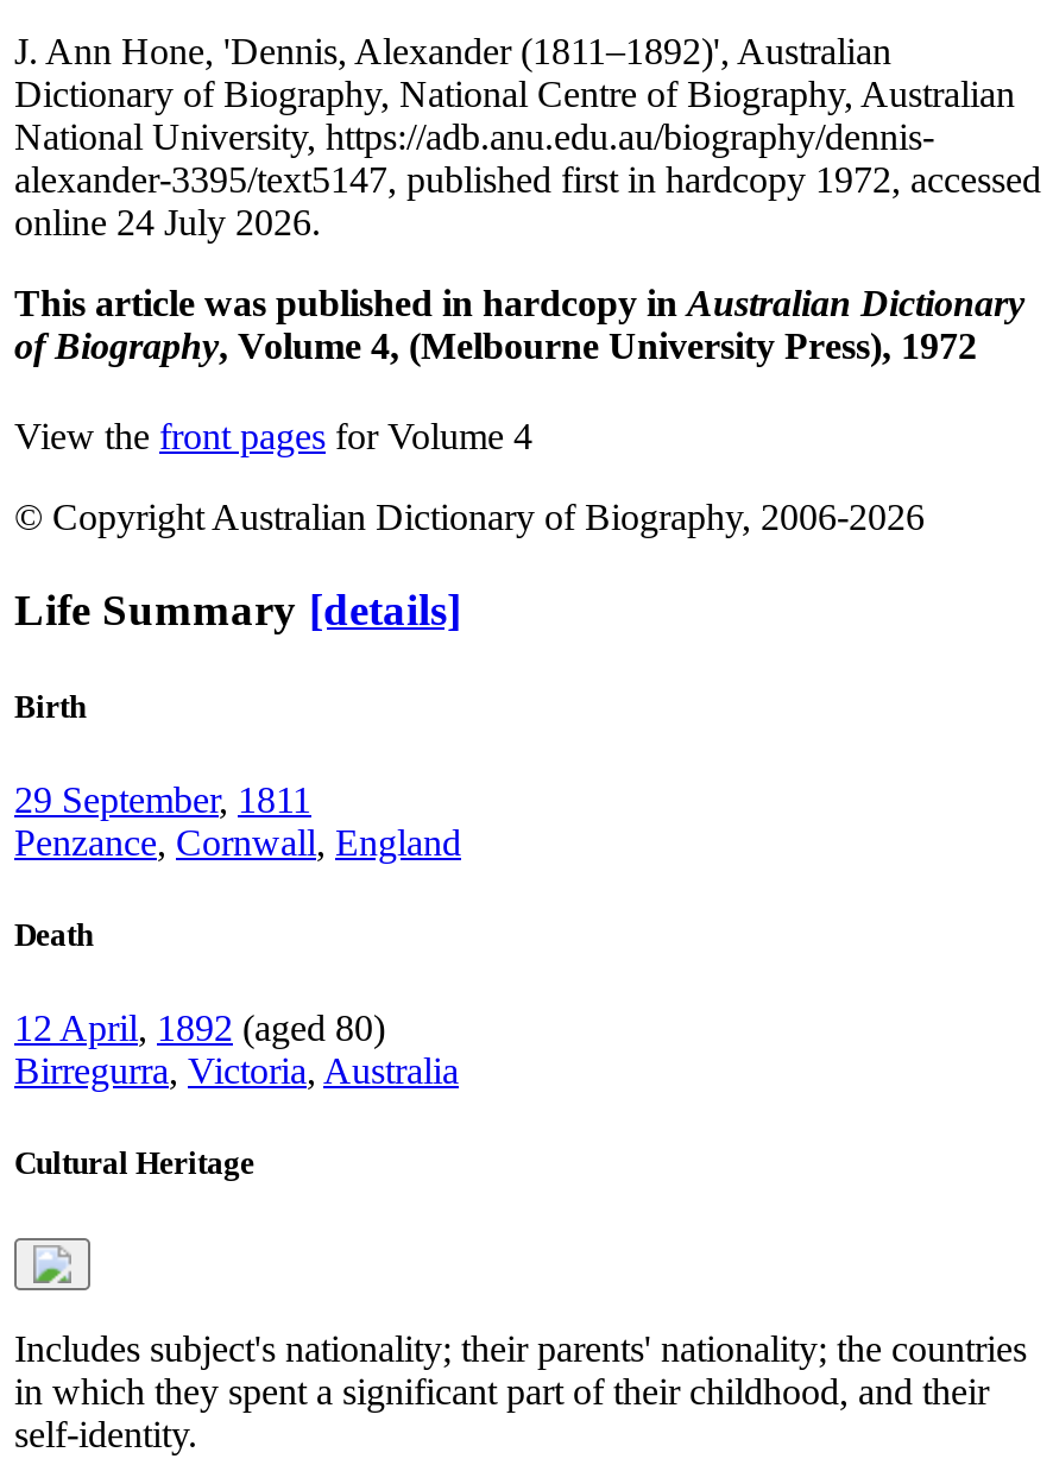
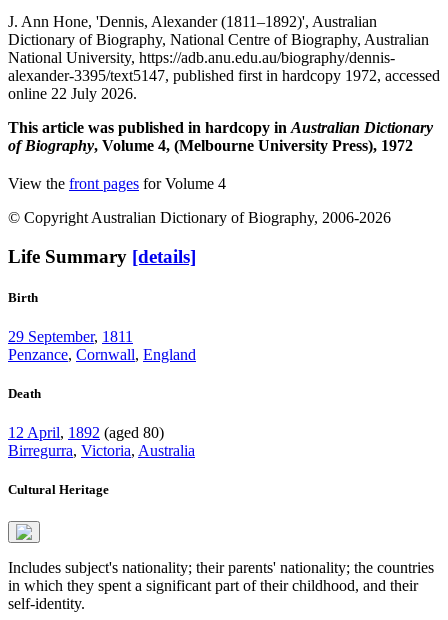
- online 24 July 2026.
+ online 22 July 2026.
